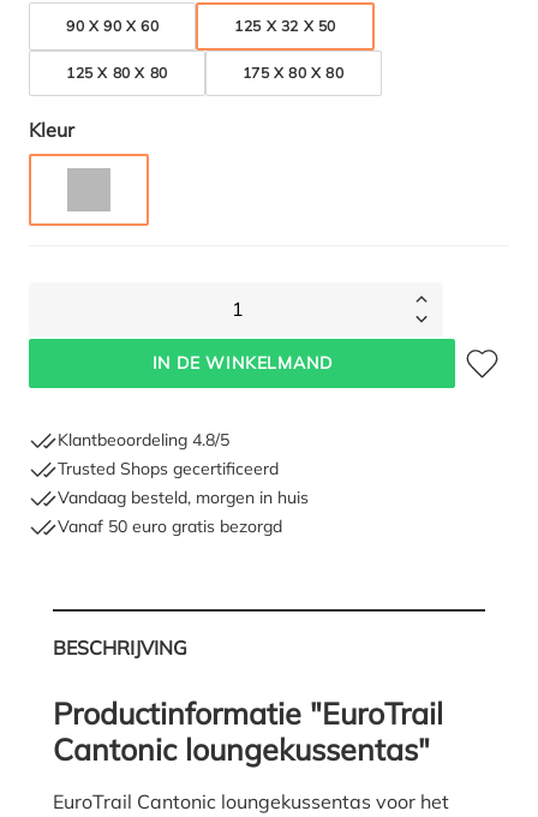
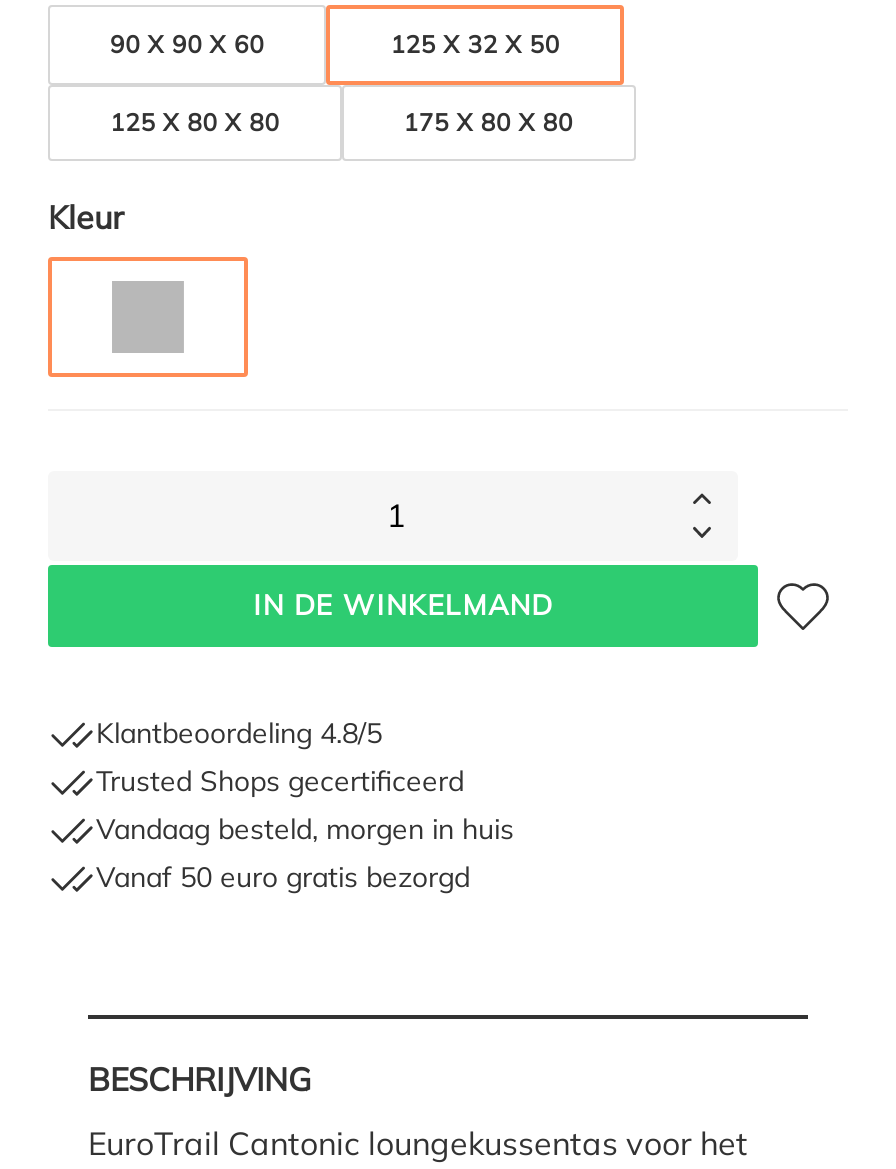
- Productinformatie "EuroTrail
- Cantonic loungekussentas"
